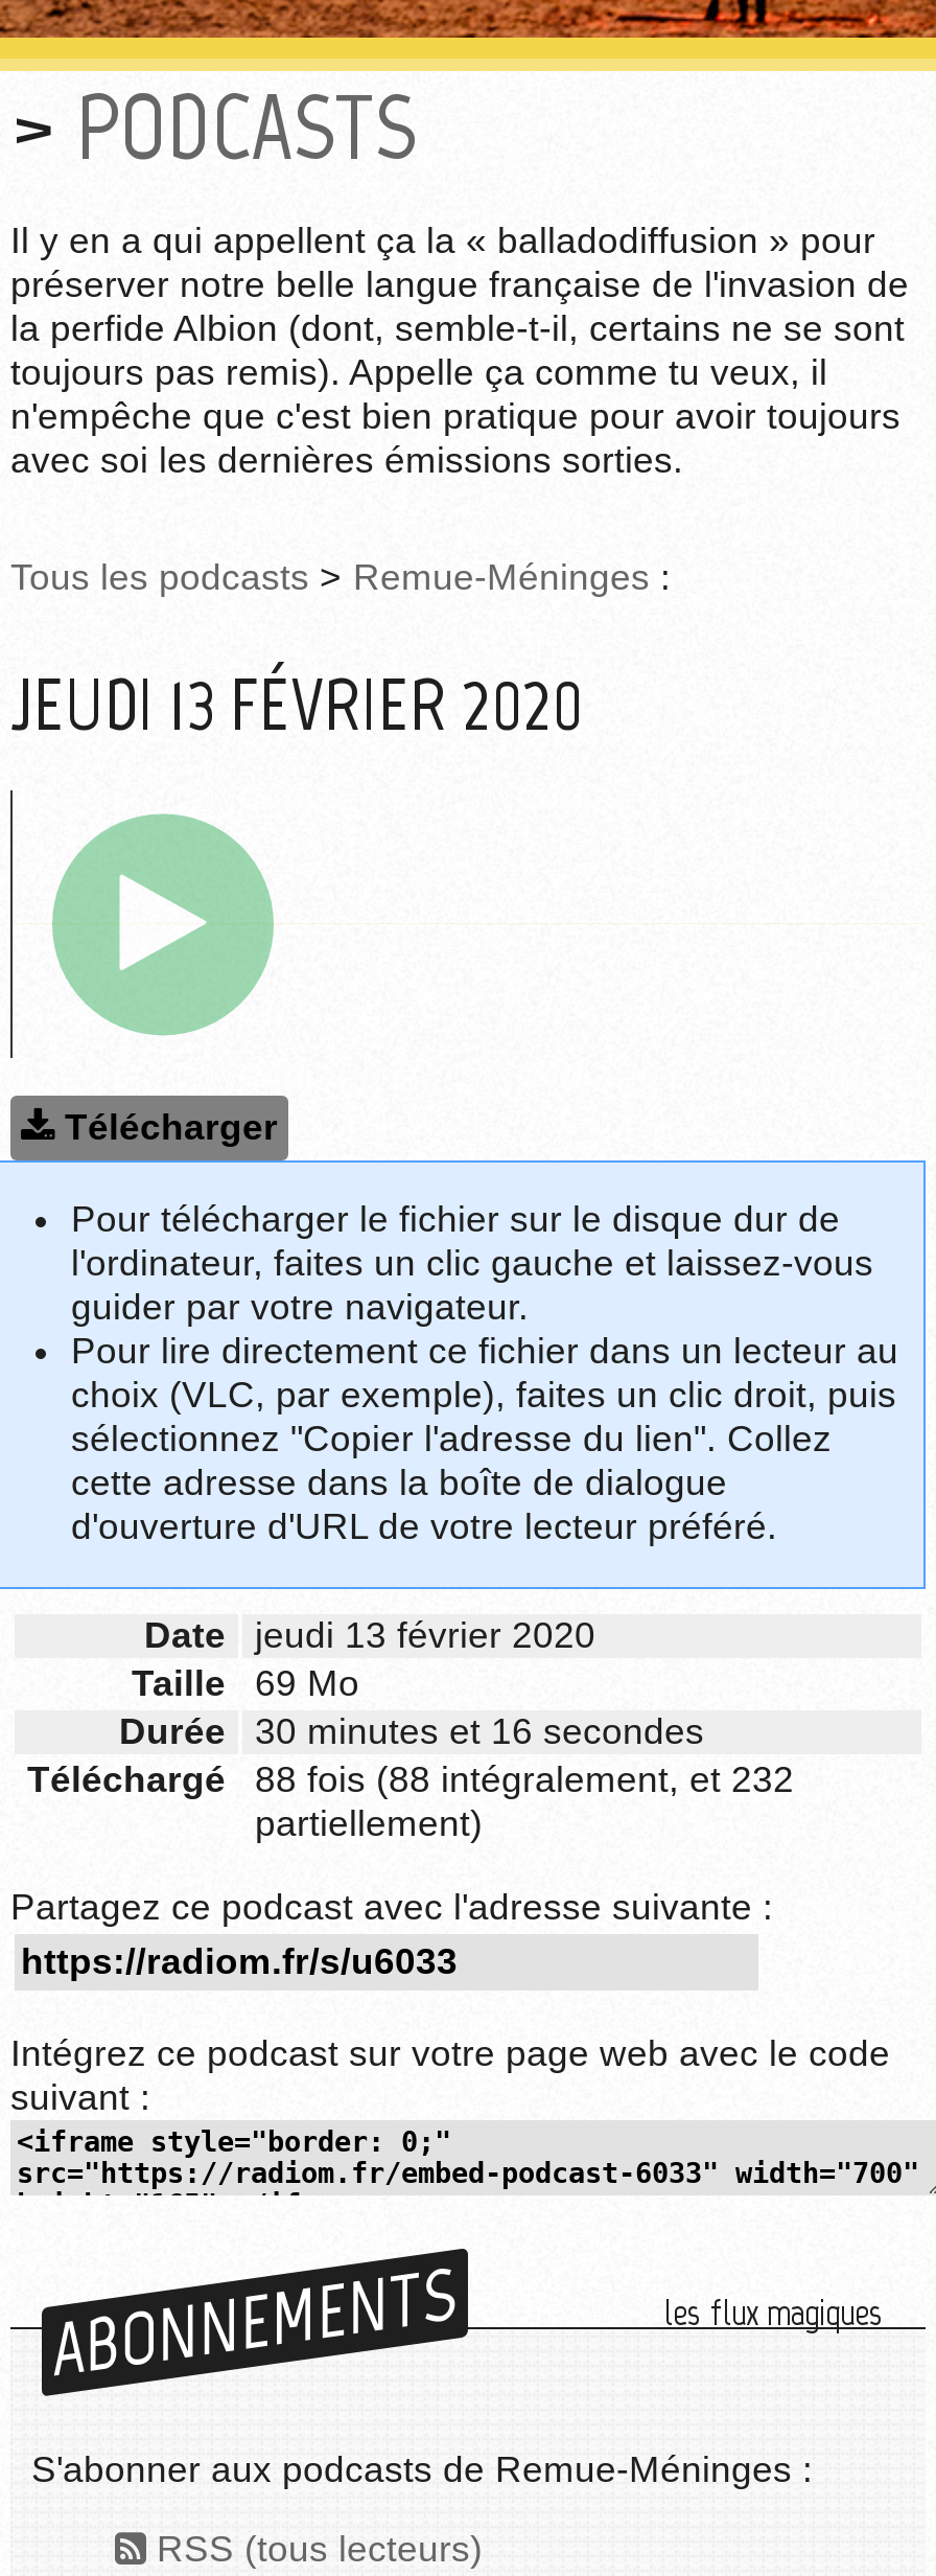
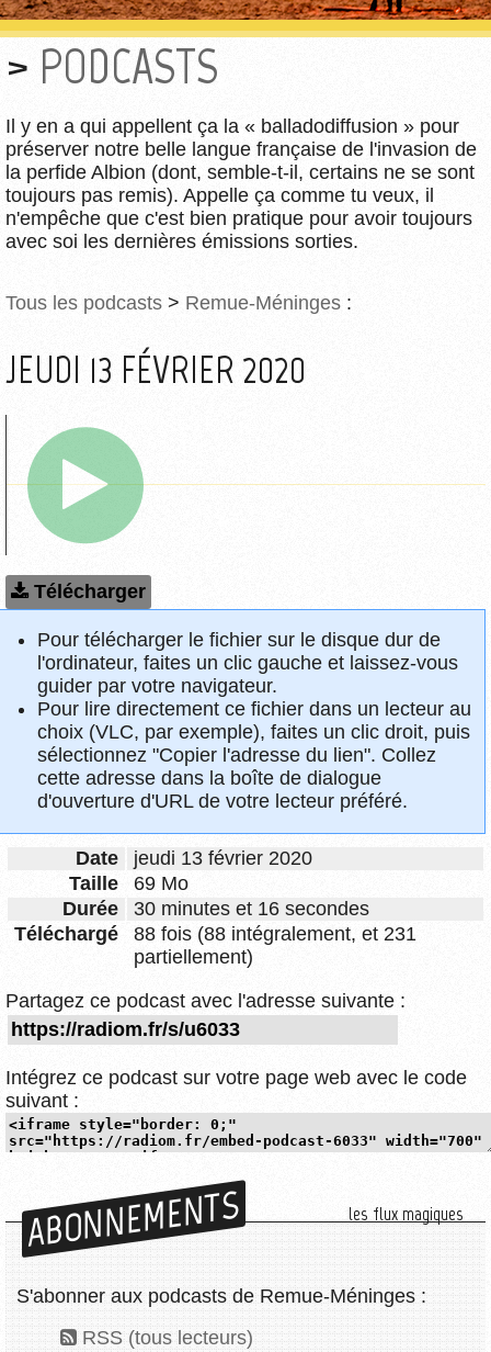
- 88 fois (88 intégralement, et 232
+ 88 fois (88 intégralement, et 231
